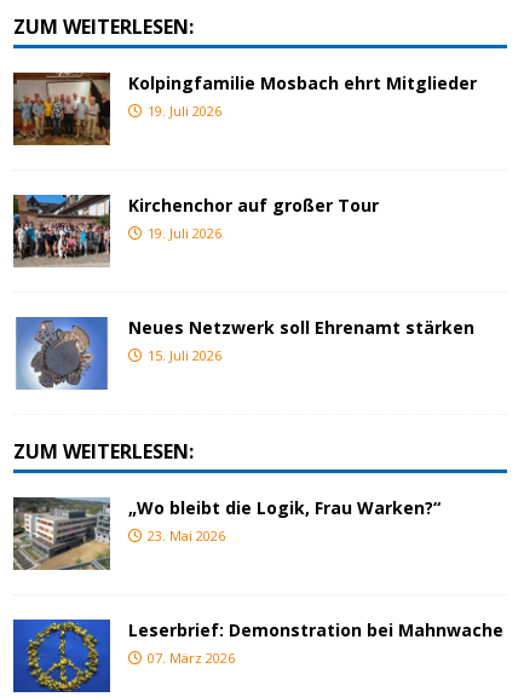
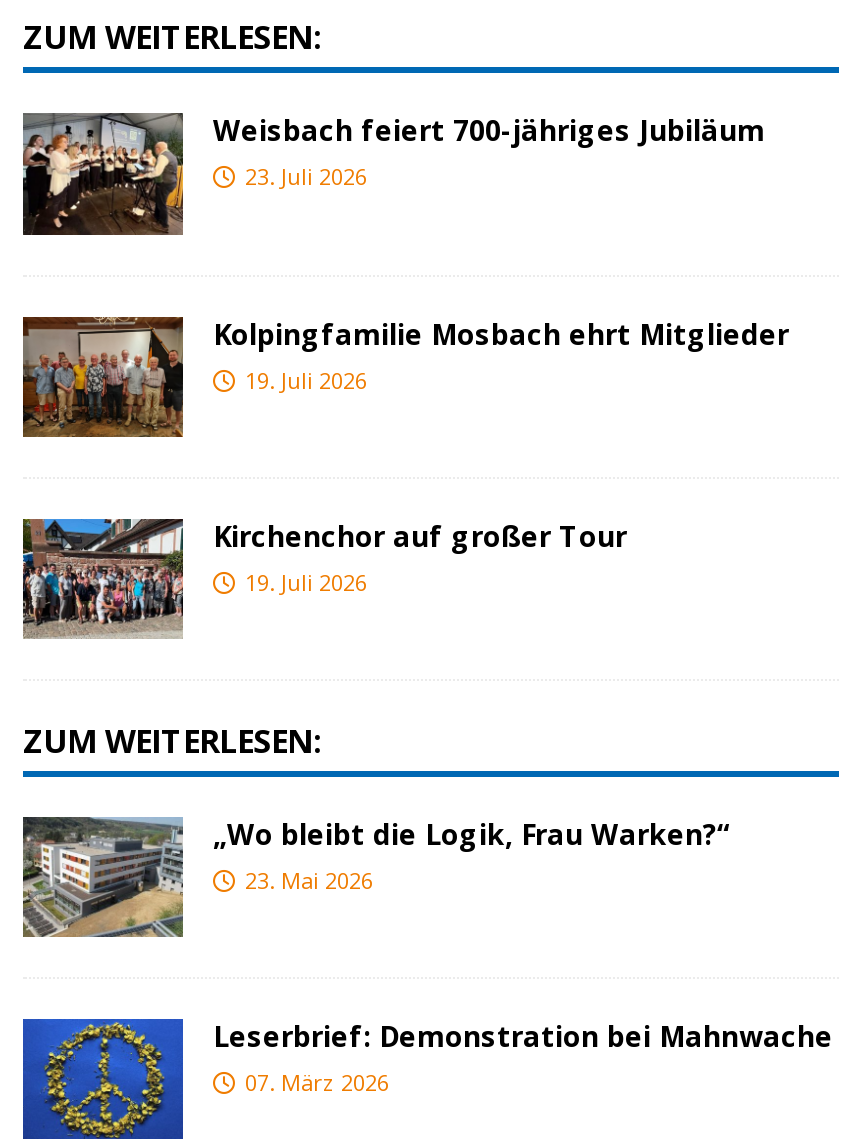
+ [image]
+ Weisbach feiert 700-jähriges Jubiläum
+ 23. Juli 2026

moved down: [image] | Kolpingfamilie Mosbach ehrt Mitglieder | 19. Juli 2026 | Kirchenchor auf großer Tour | 19. Juli 2026

- [image]
- Neues Netzwerk soll Ehrenamt stärken
- 15. Juli 2026
